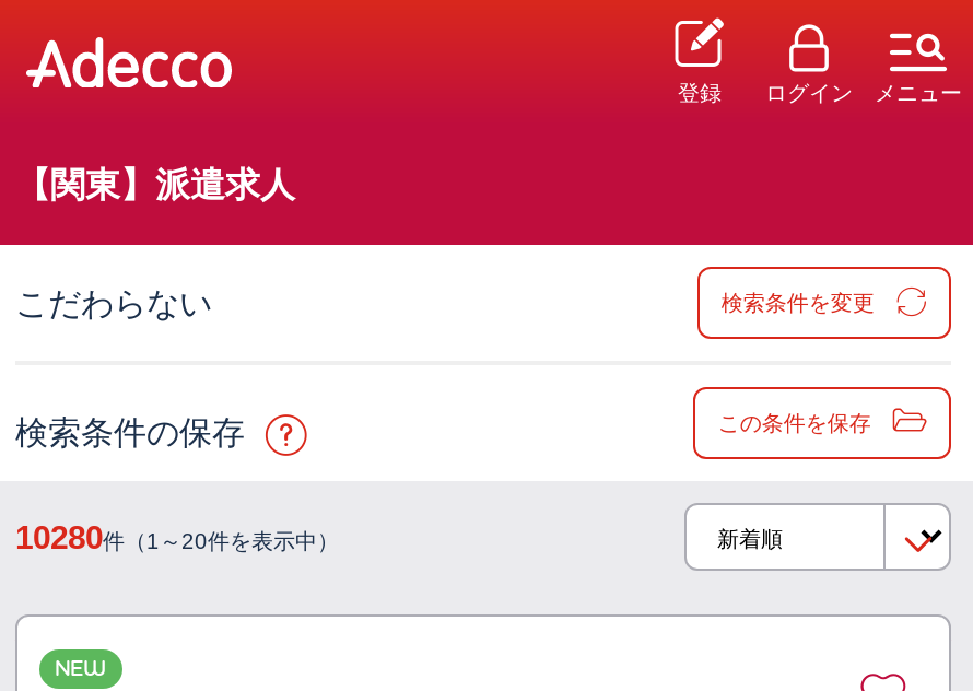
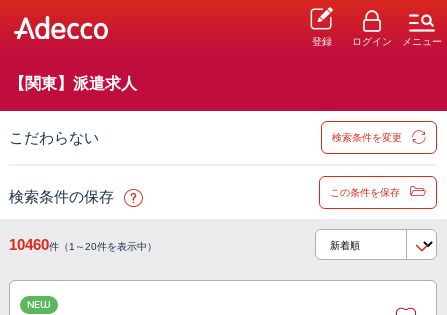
- 10280件（1～20件を表示中）
+ 10460件（1～20件を表示中）
